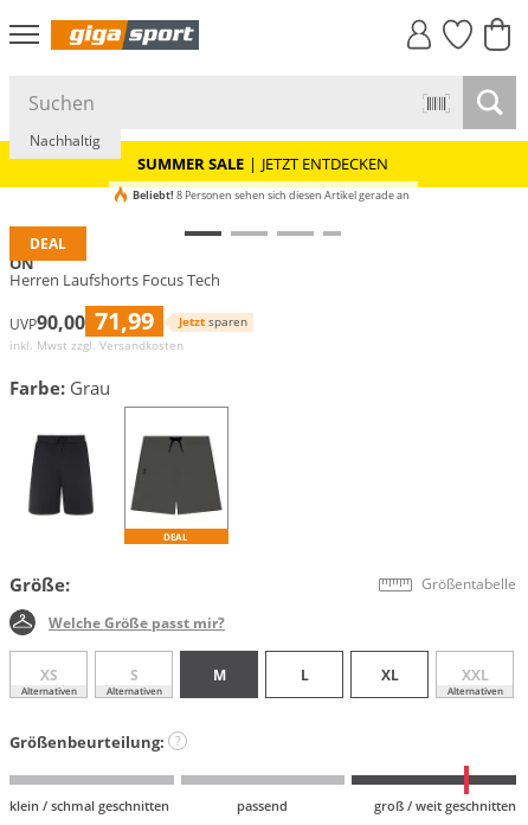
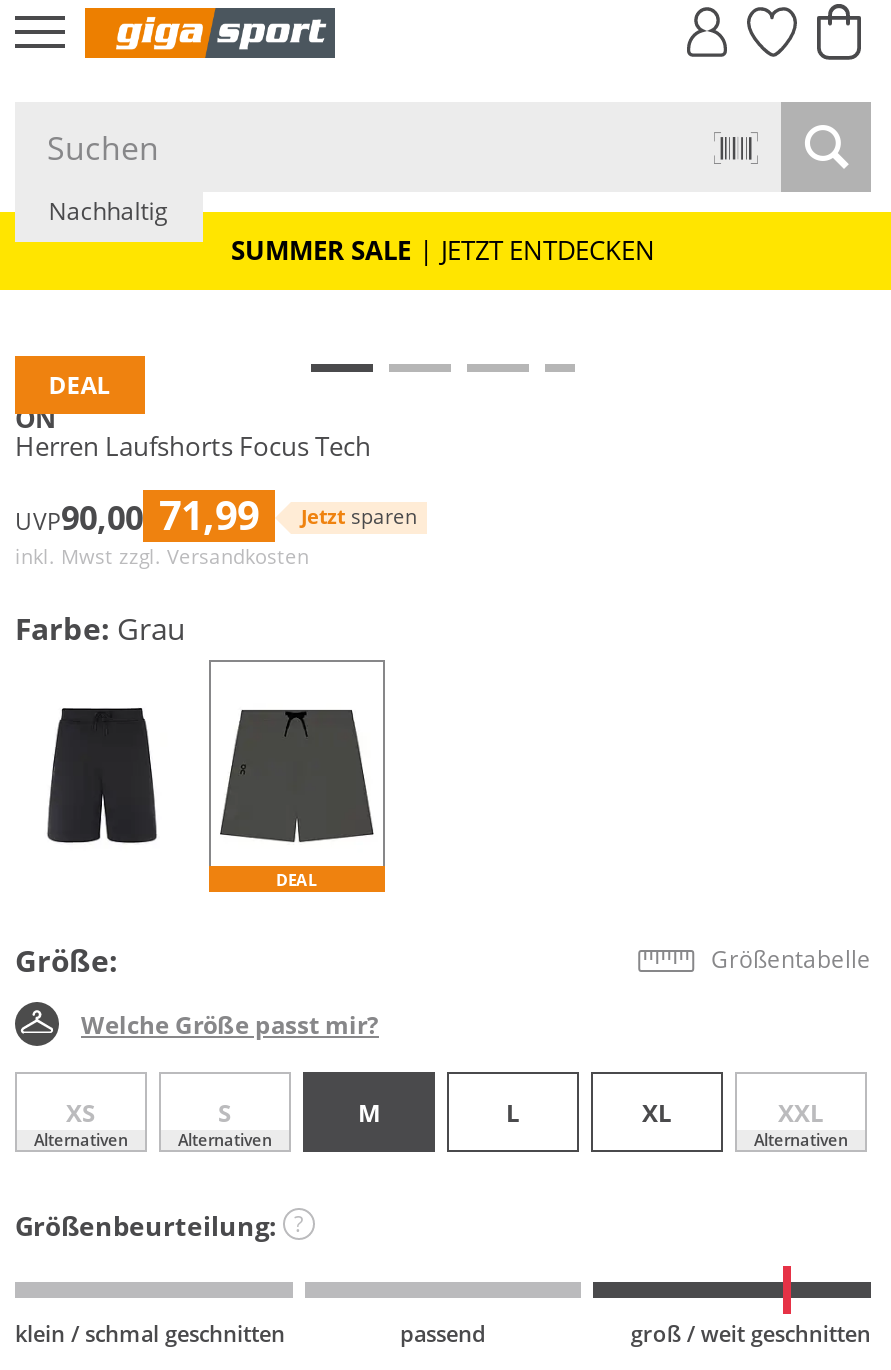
- Beliebt! 8 Personen sehen sich diesen Artikel gerade an
